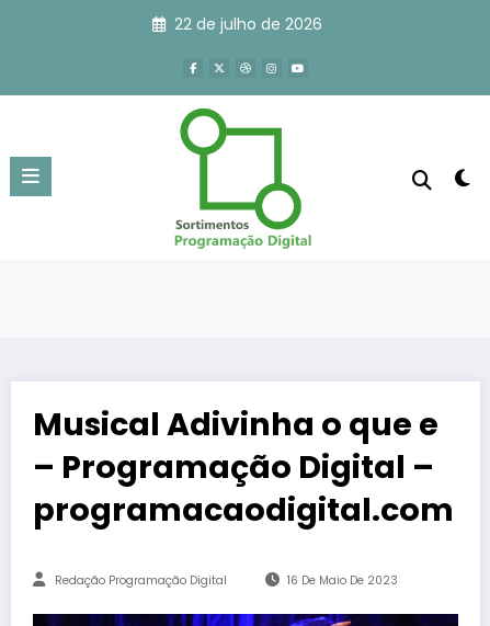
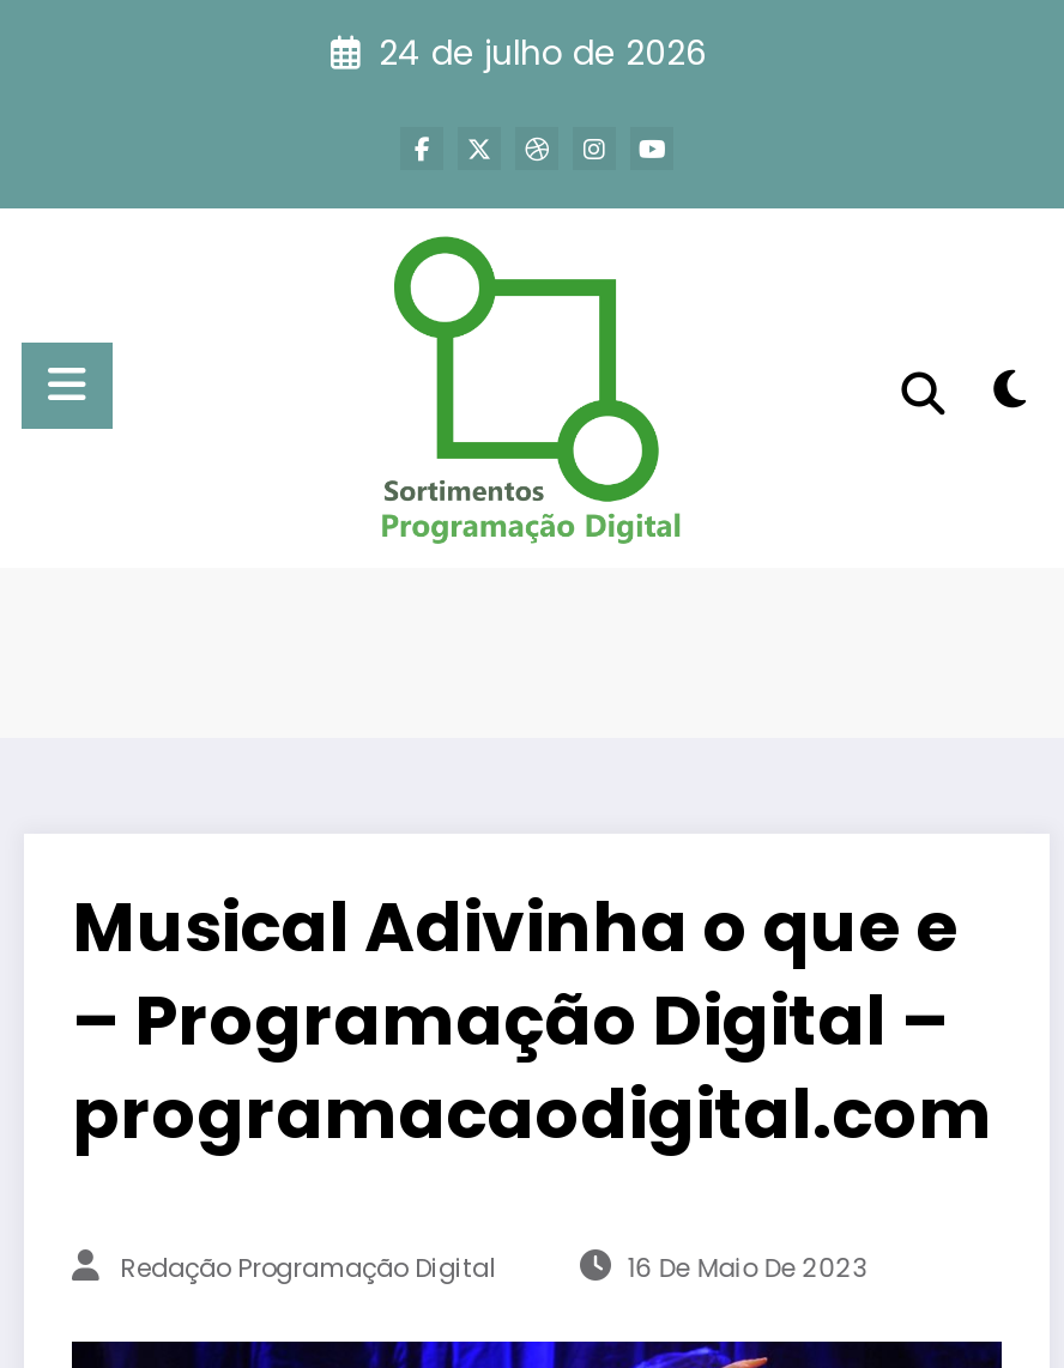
- 22 de julho de 2026
+ 24 de julho de 2026
